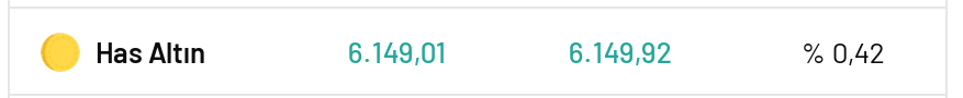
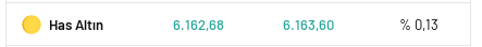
- 6.149,01
+ 6.162,68

- 6.149,92
+ 6.163,60

- % 0,42
+ % 0,13
